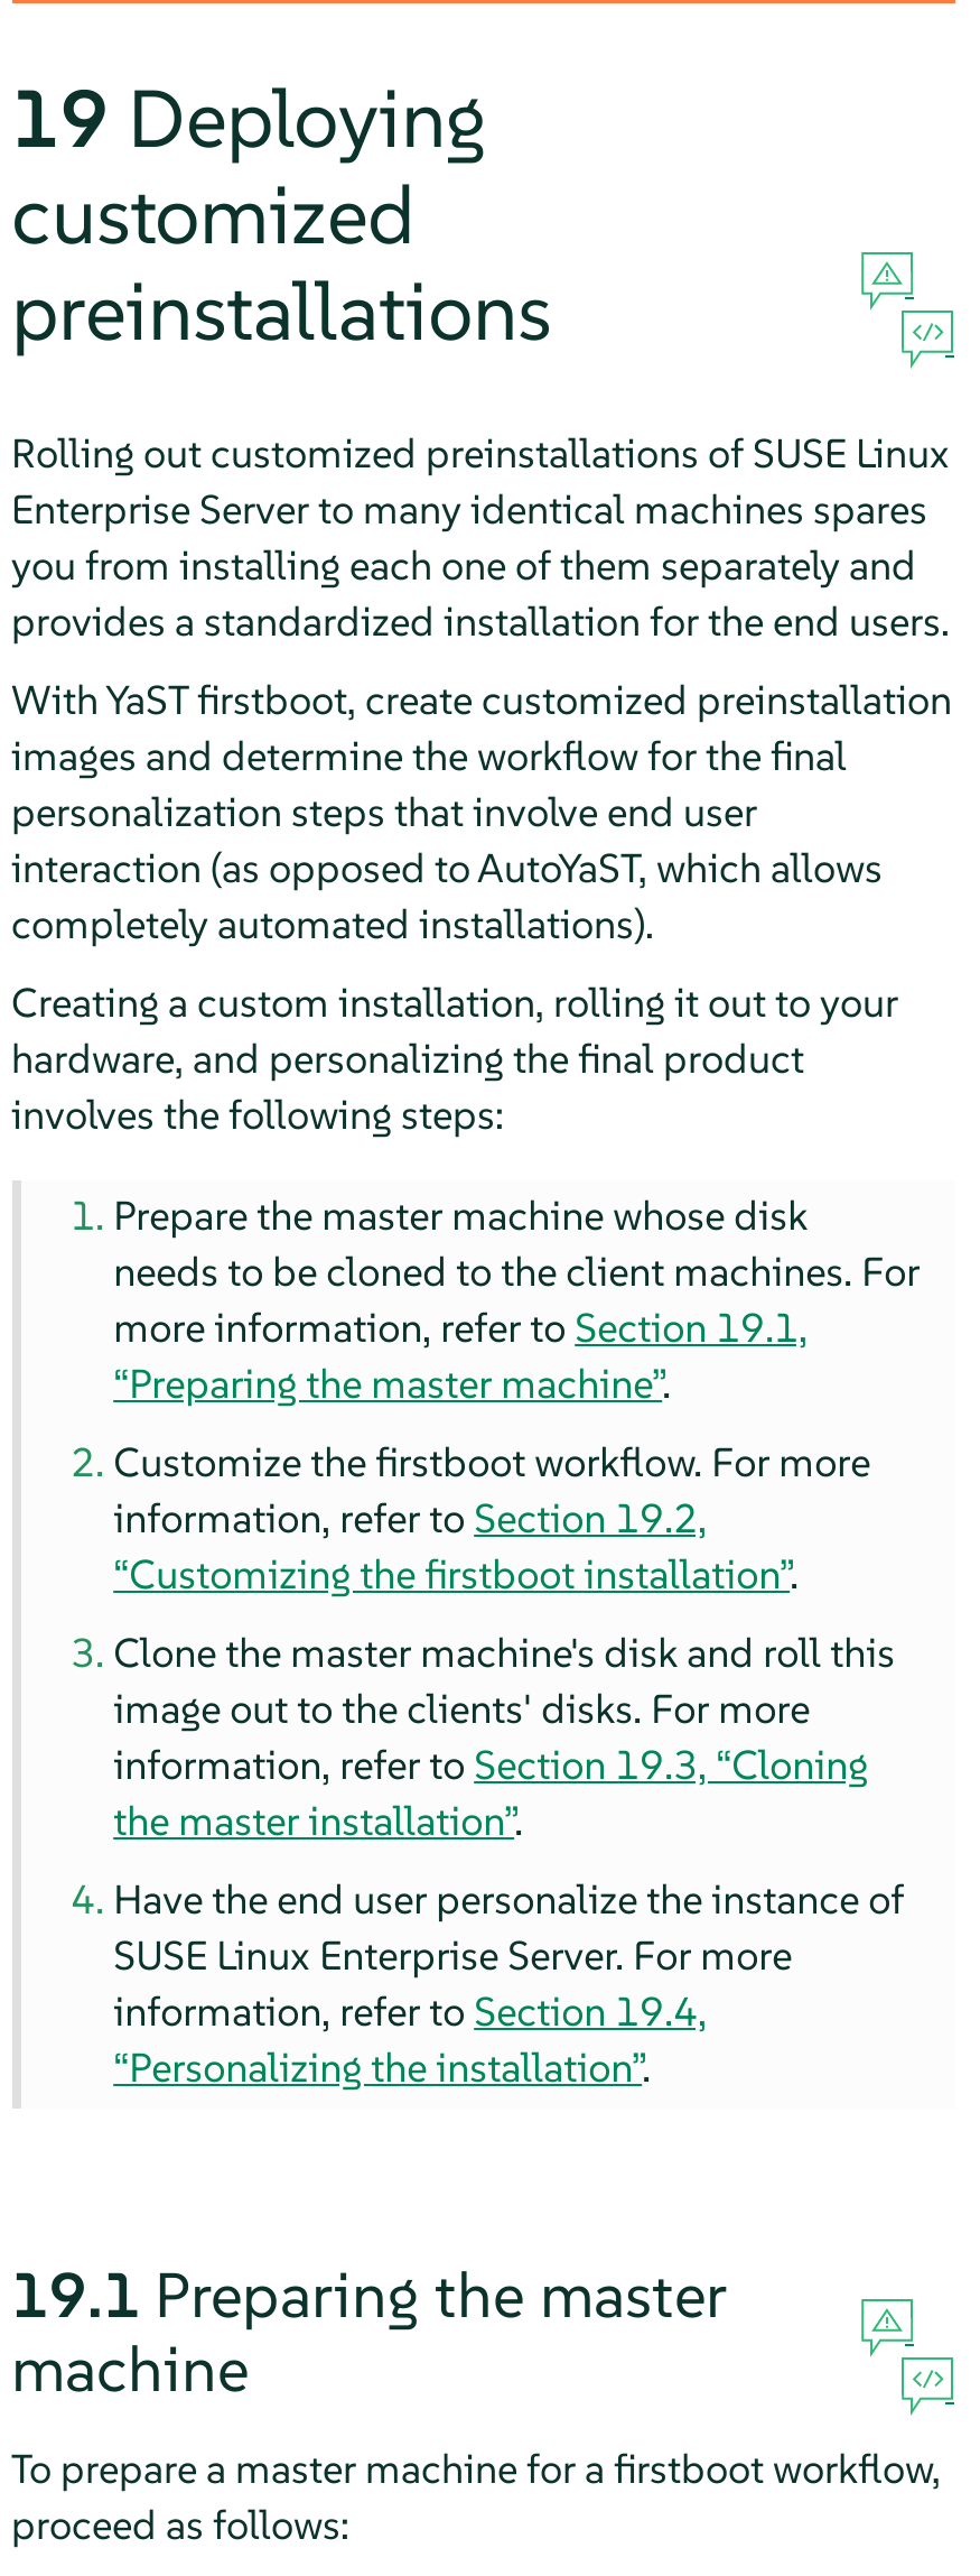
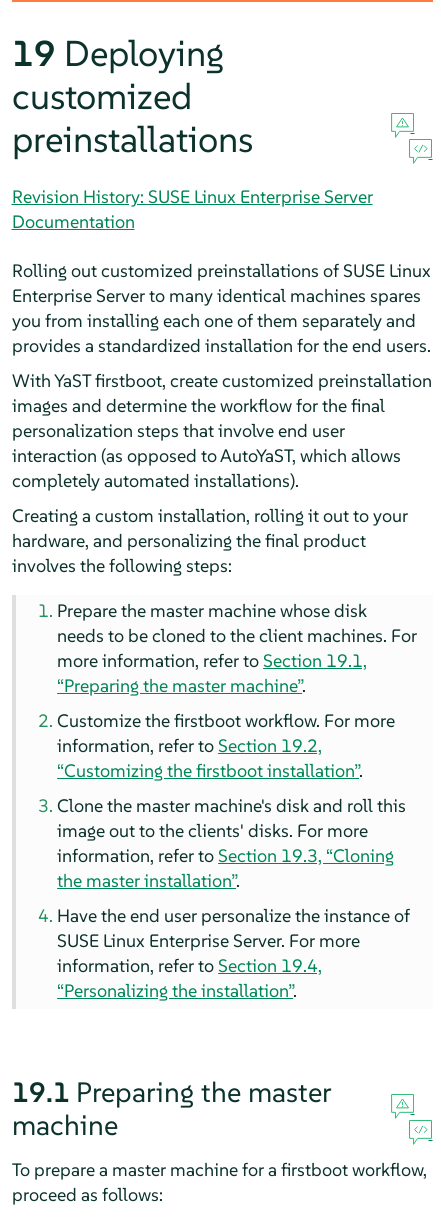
+ Revision History: SUSE Linux Enterprise Server
+ Documentation
